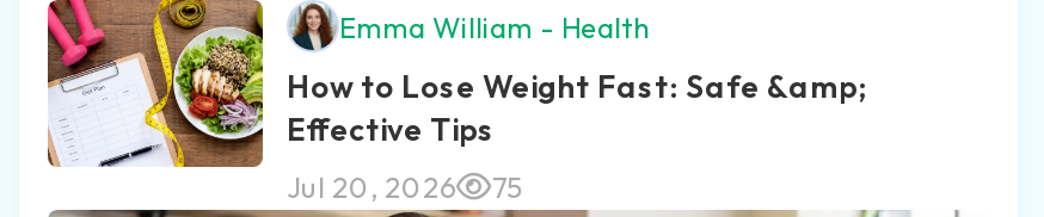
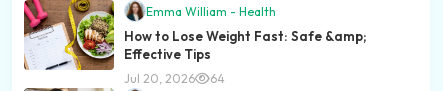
- Jul 20, 2026 75
+ Jul 20, 2026 64
